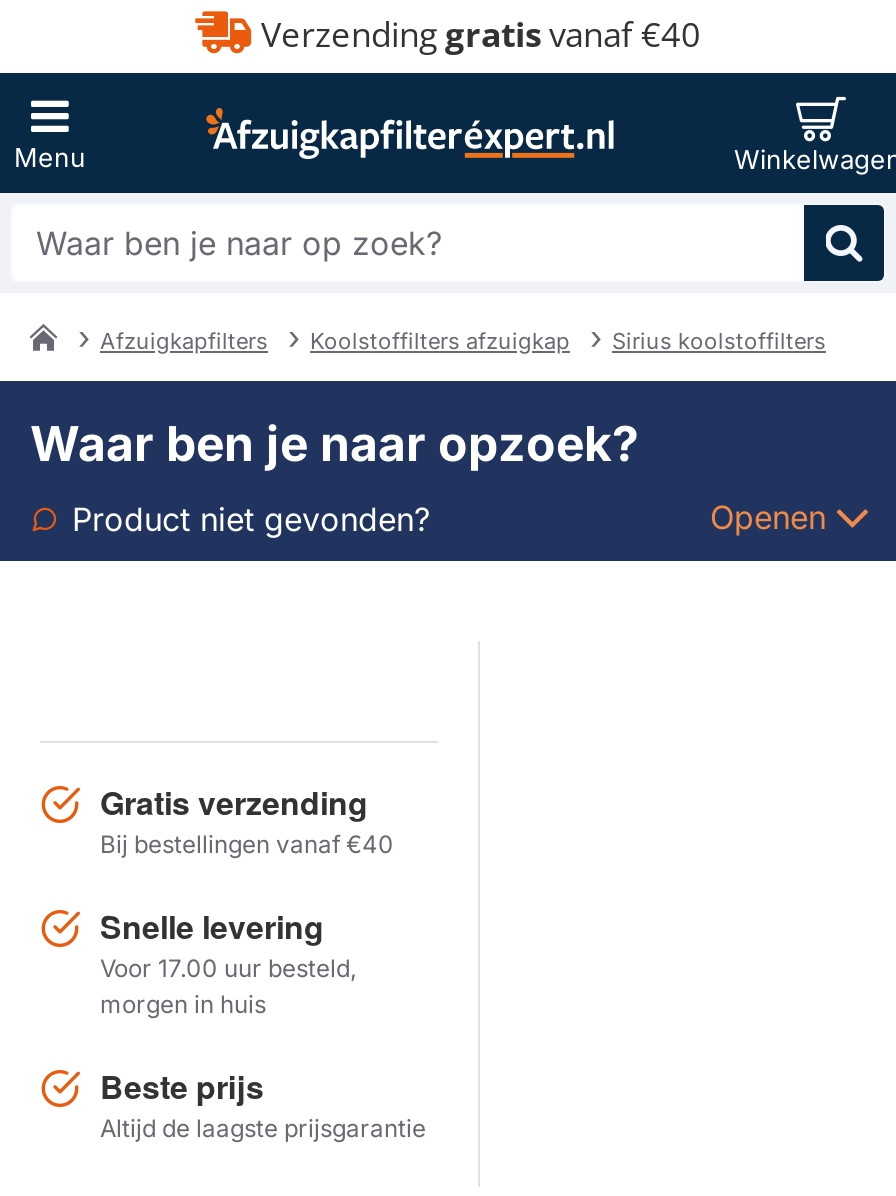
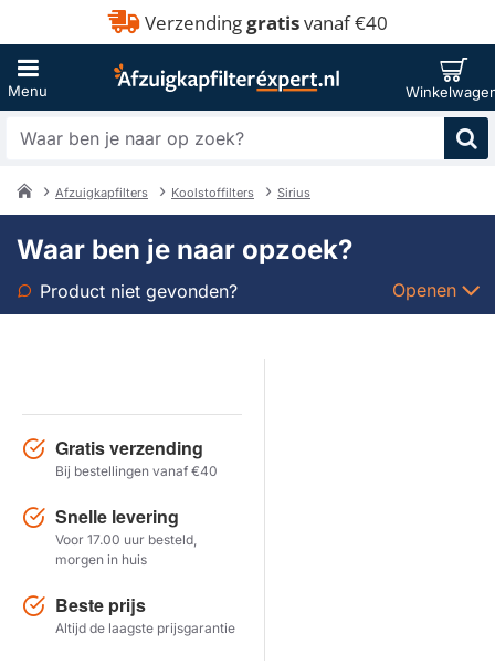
- Koolstoffilters afzuigkap
- Sirius koolstoffilters
+ Koolstoffilters
+ Sirius
